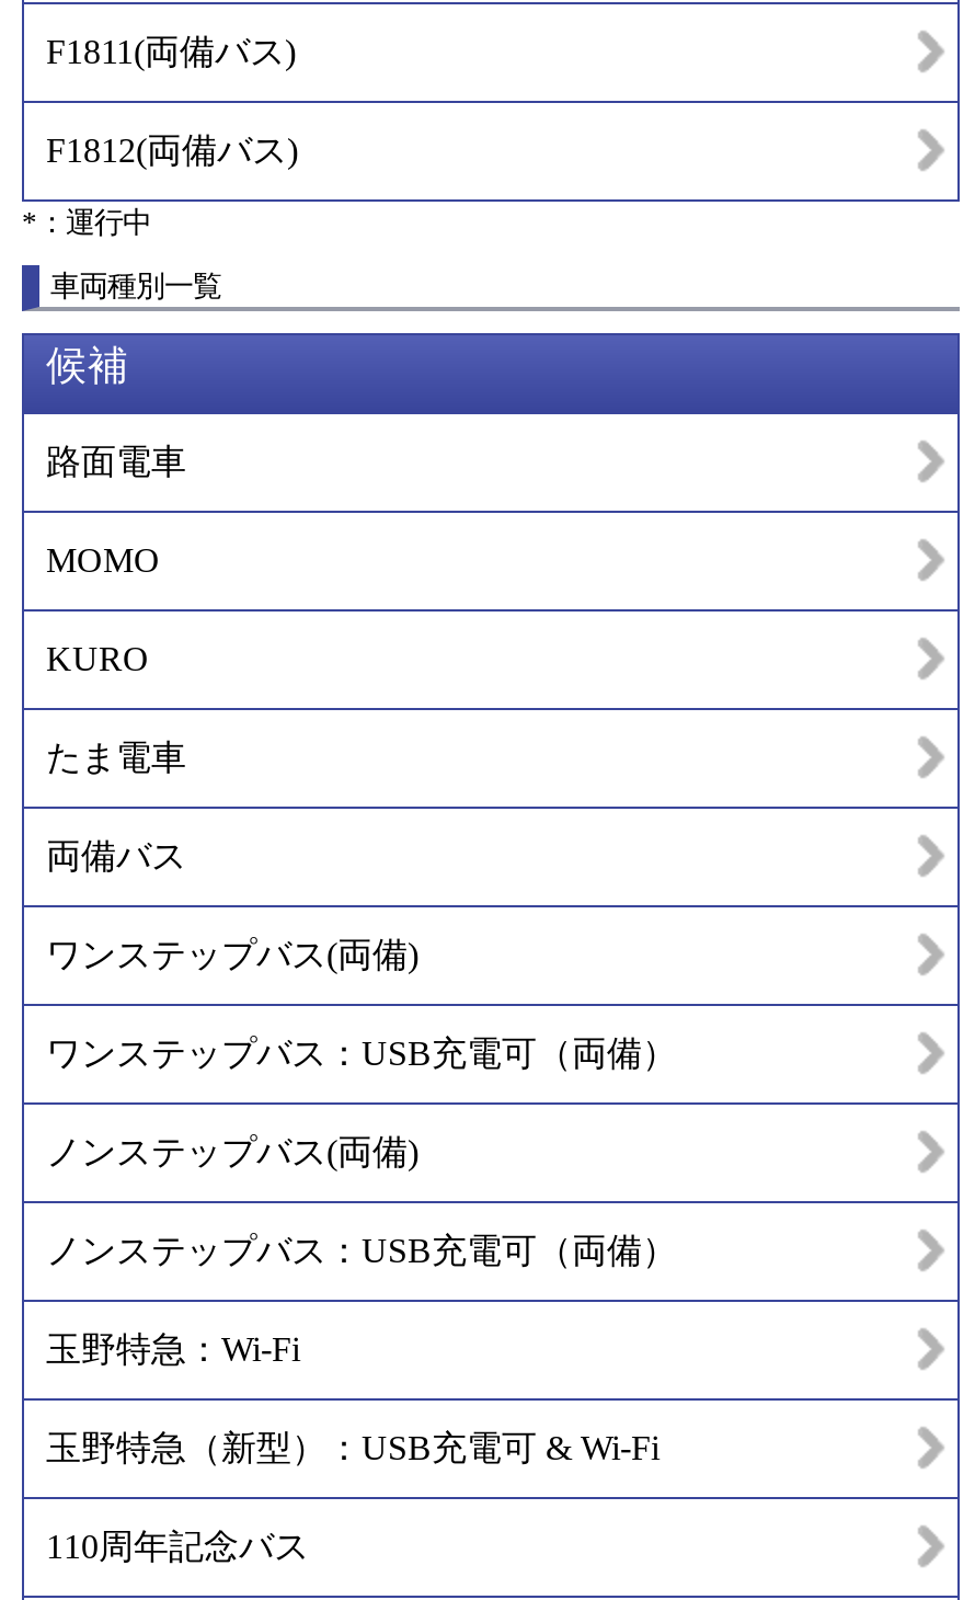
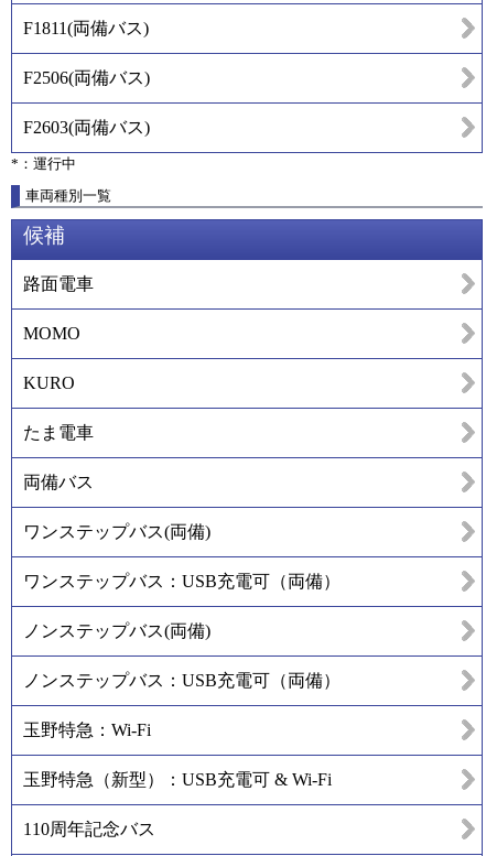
- F1812(両備バス)
+ F2506(両備バス)
+ F2603(両備バス)
